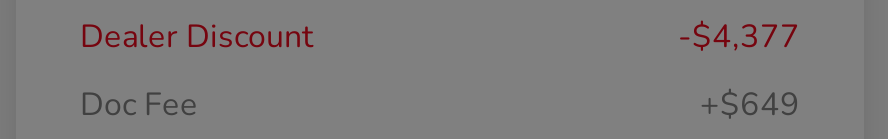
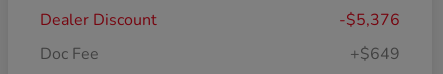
- -$4,377
+ -$5,376
